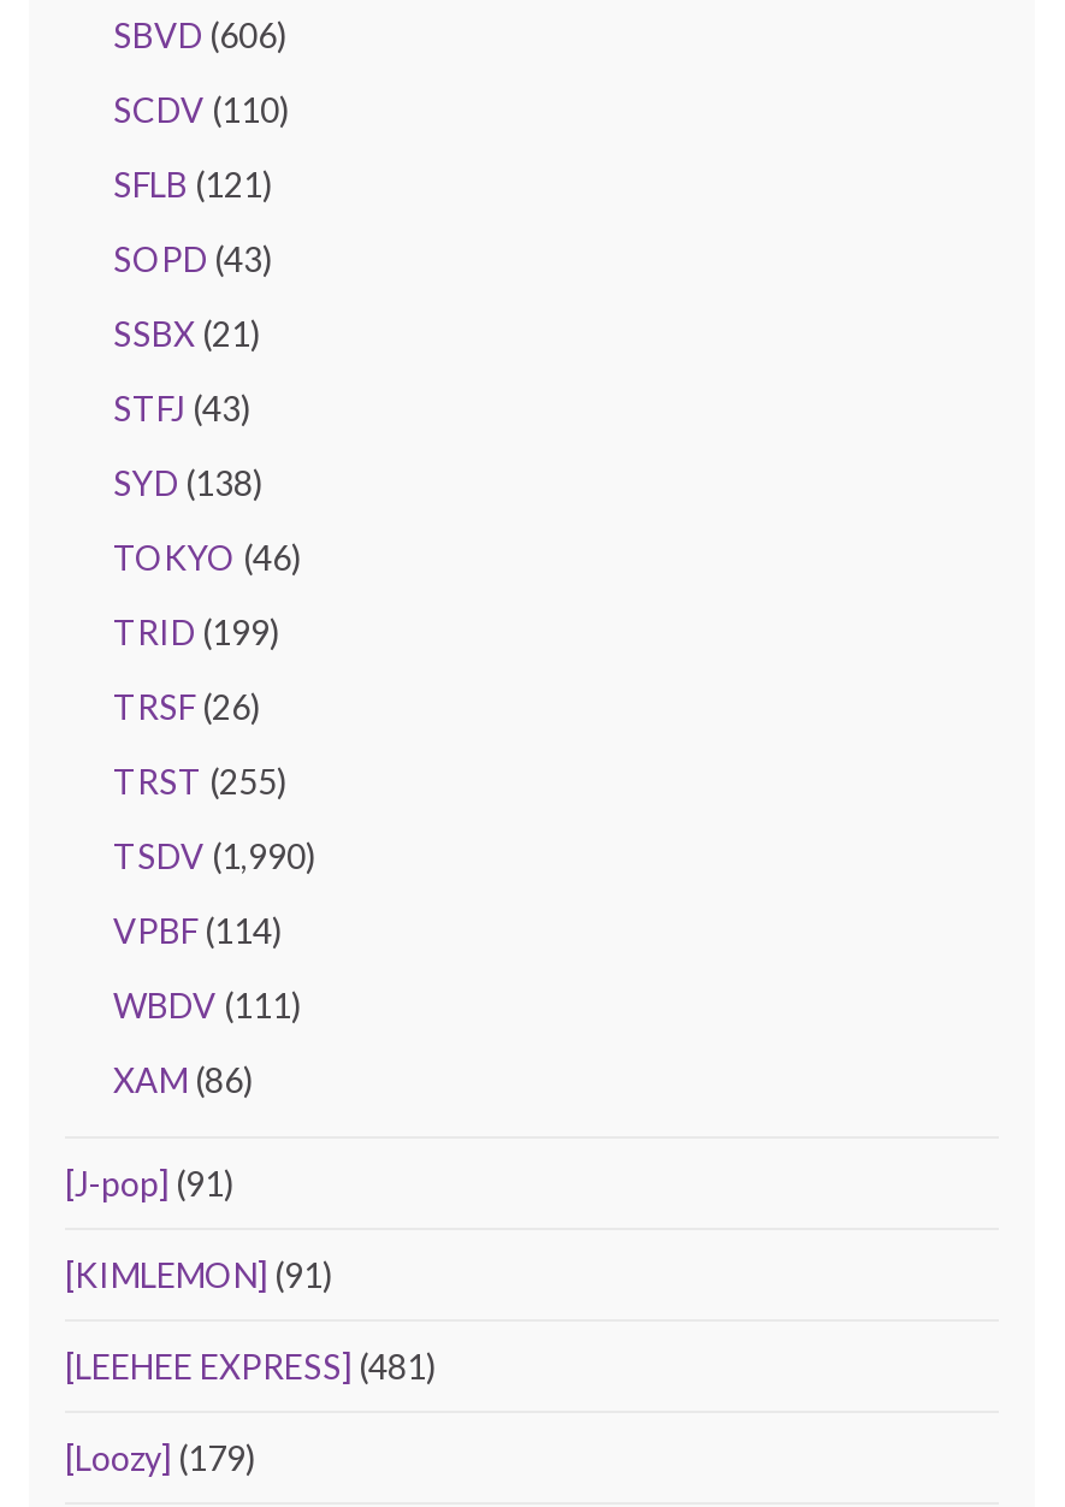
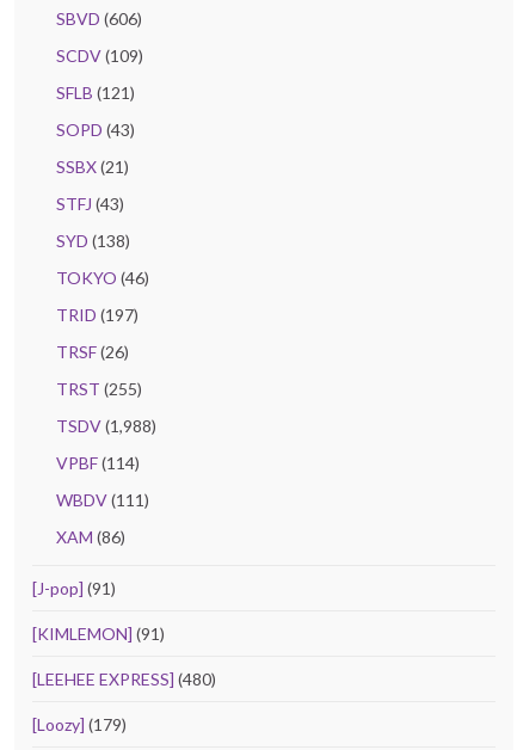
- SCDV (110)
+ SCDV (109)

- TRID (199)
+ TRID (197)

- TSDV (1,990)
+ TSDV (1,988)

- [LEEHEE EXPRESS] (481)
+ [LEEHEE EXPRESS] (480)
